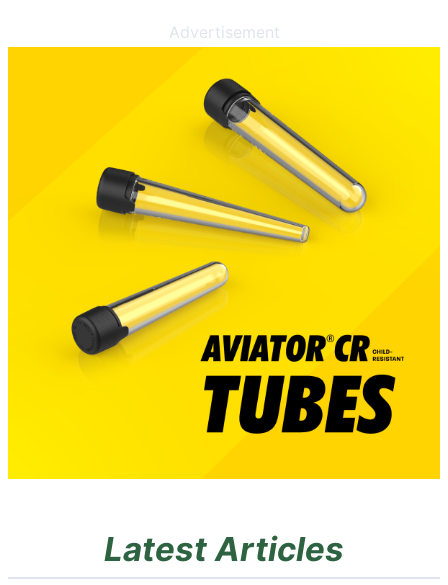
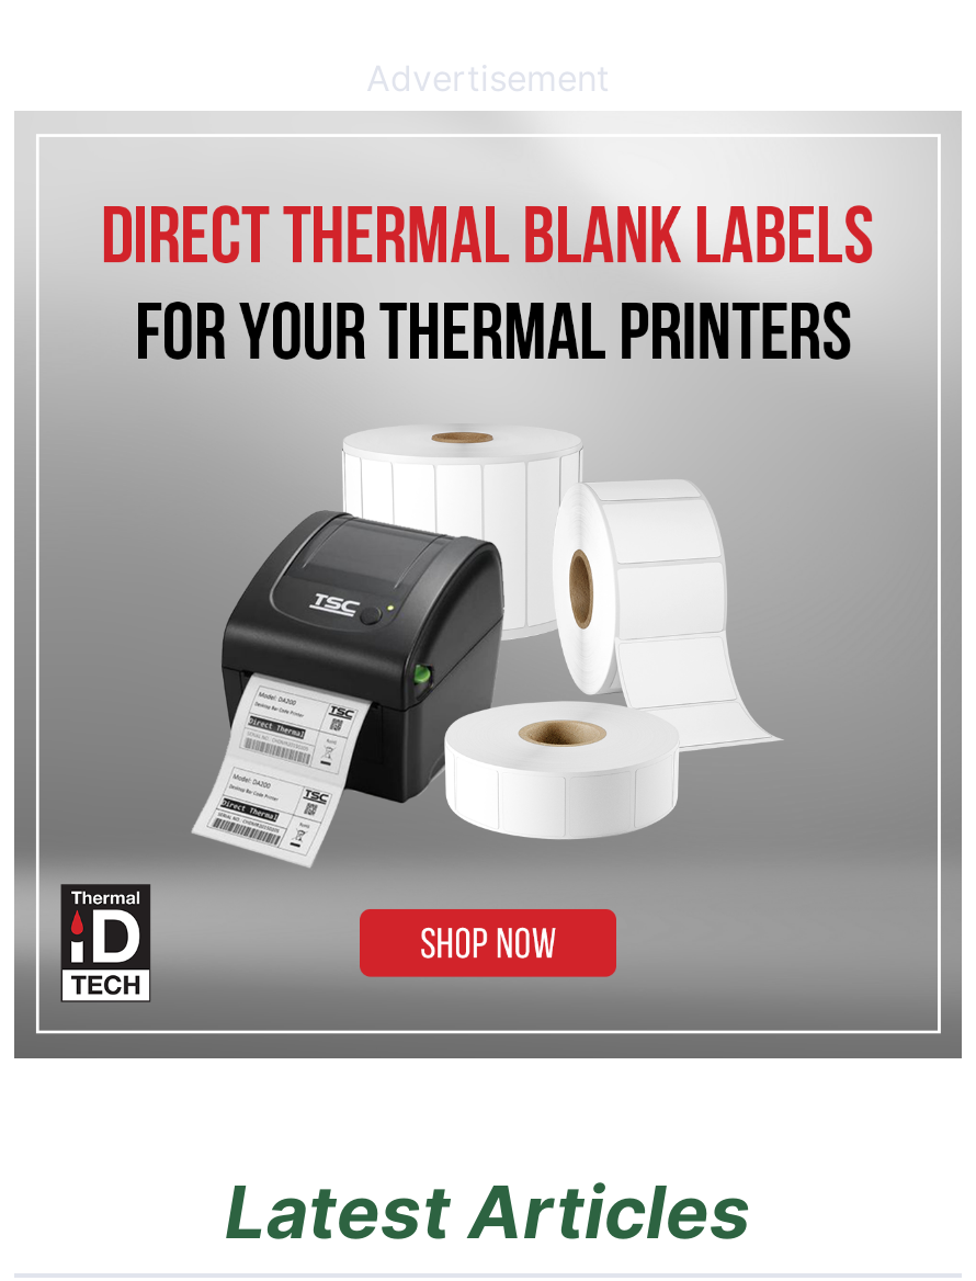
- [image]
+ [image]
